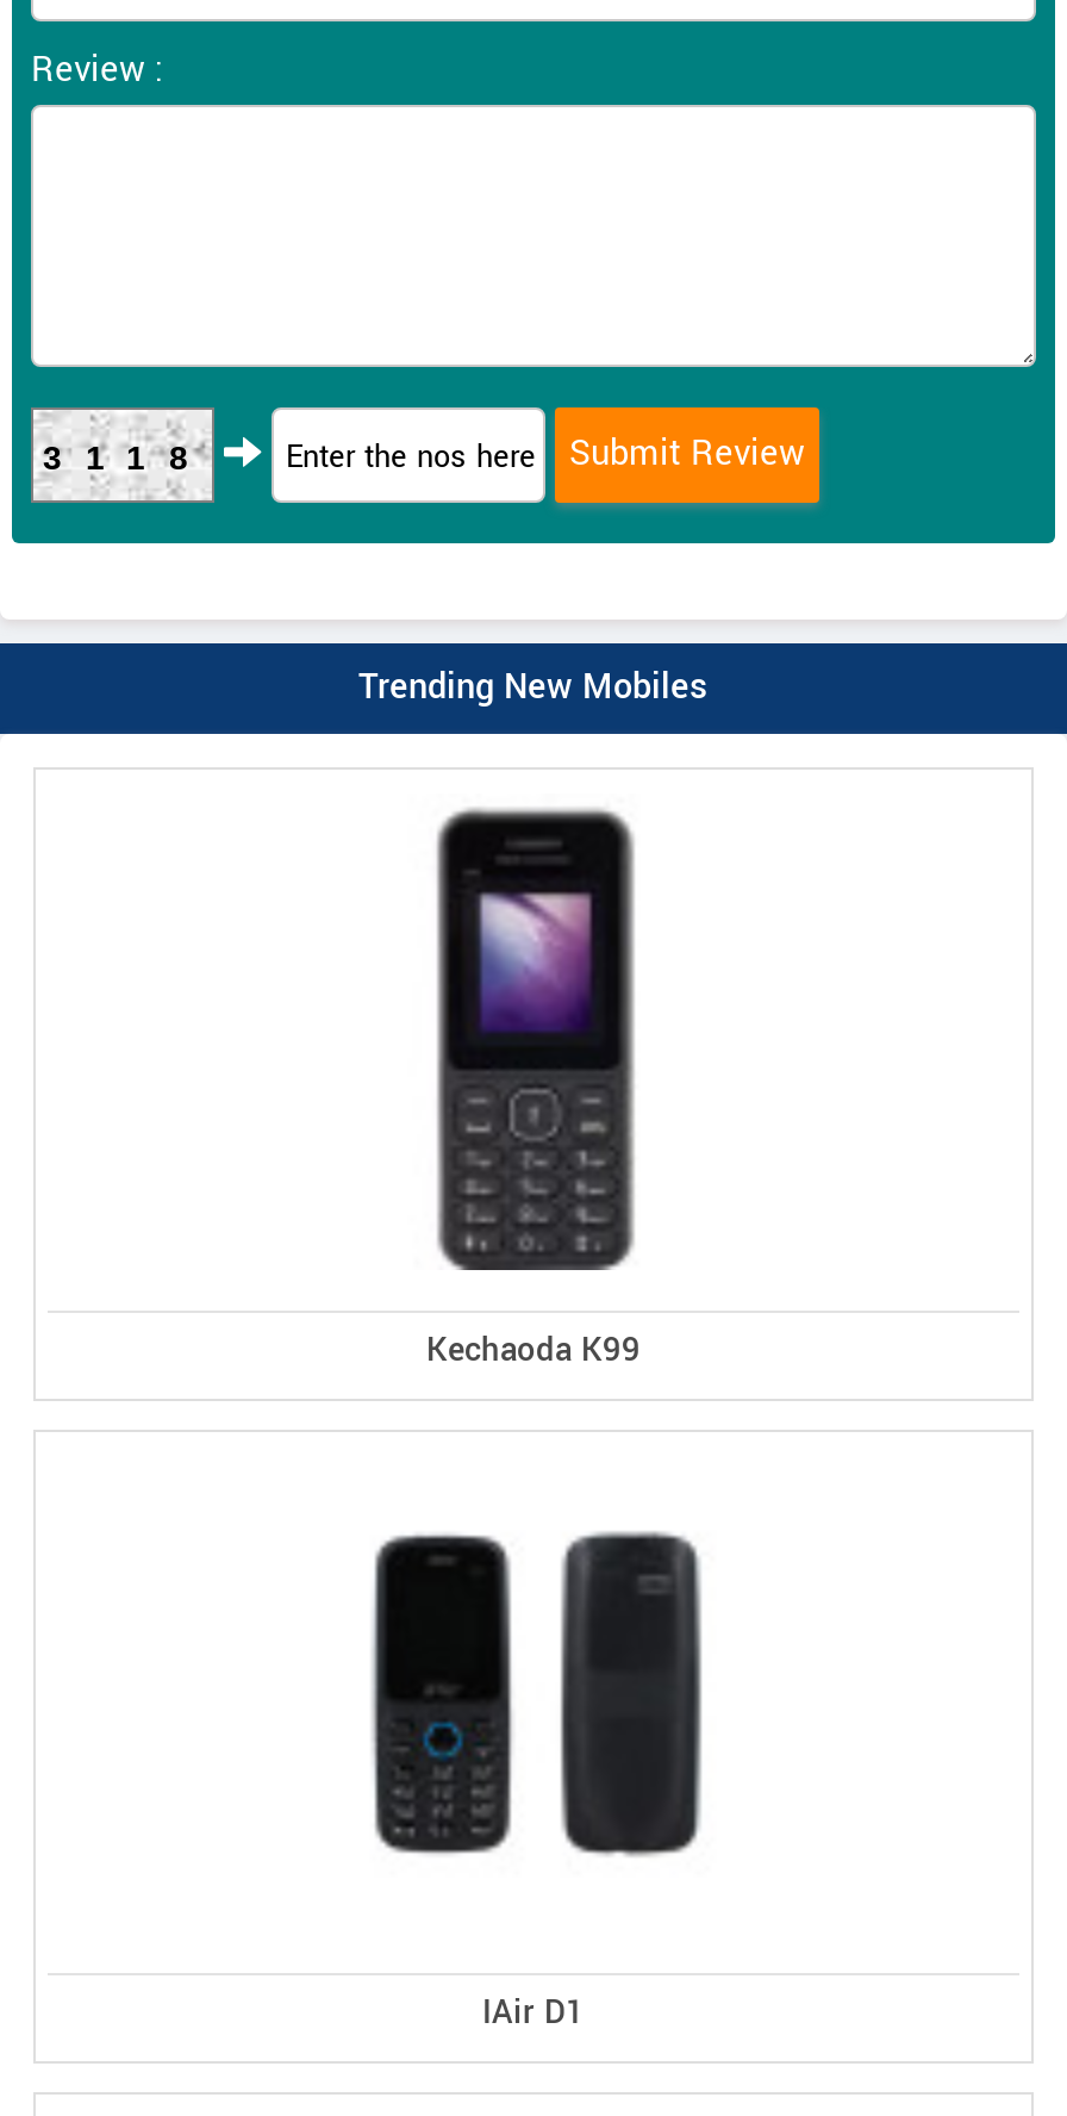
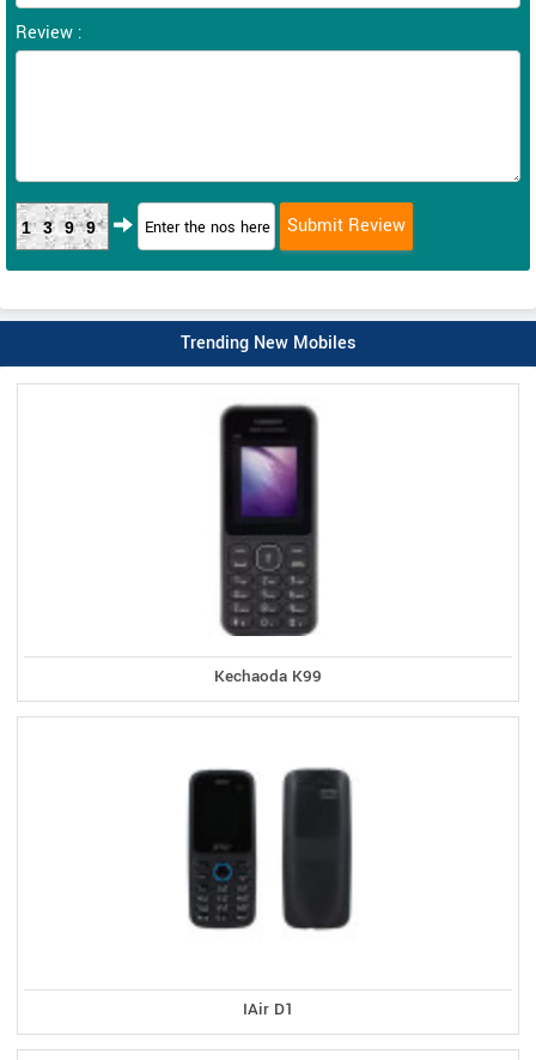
- 3118
+ 1399
